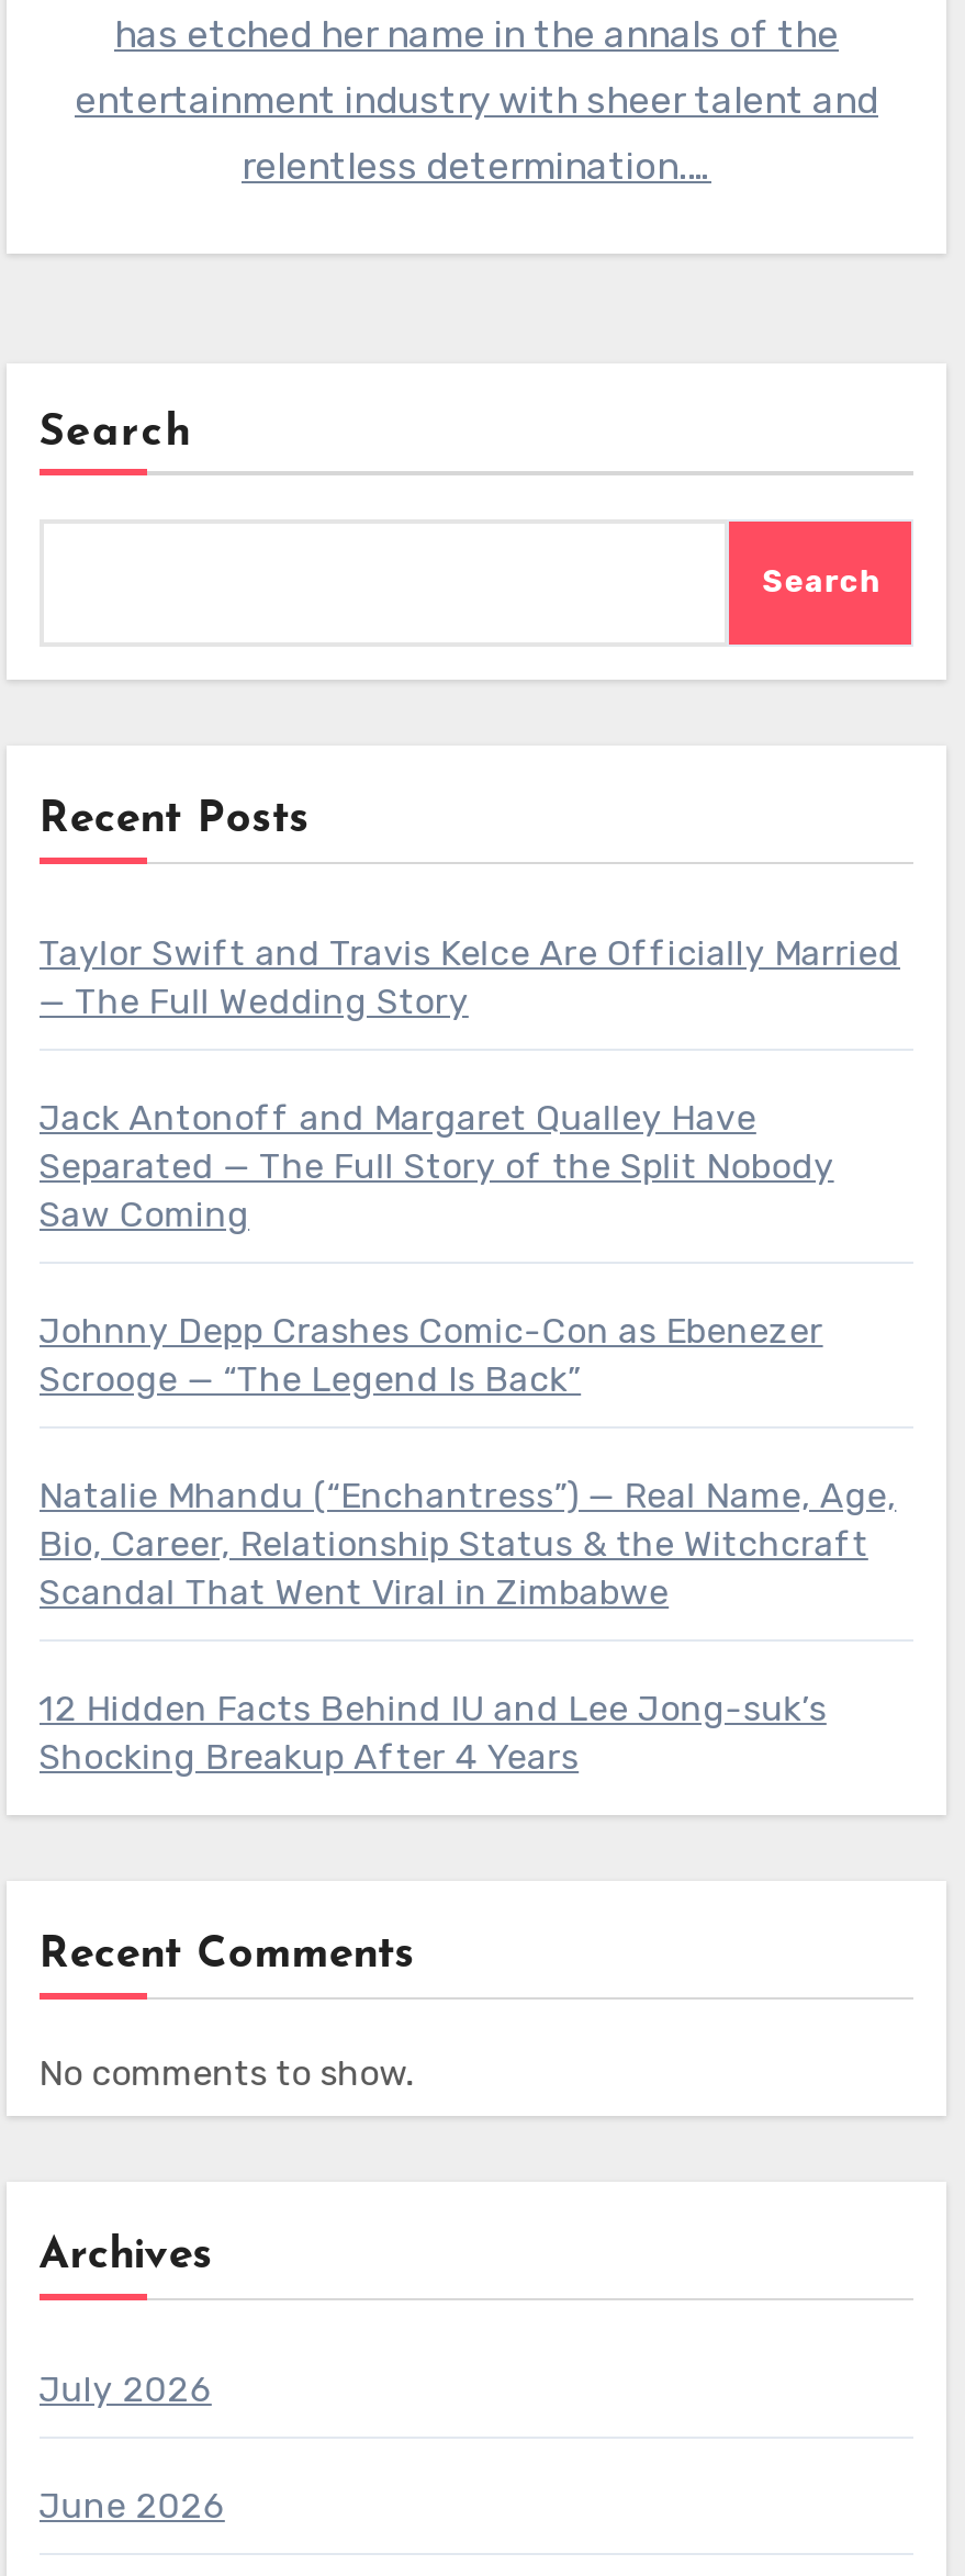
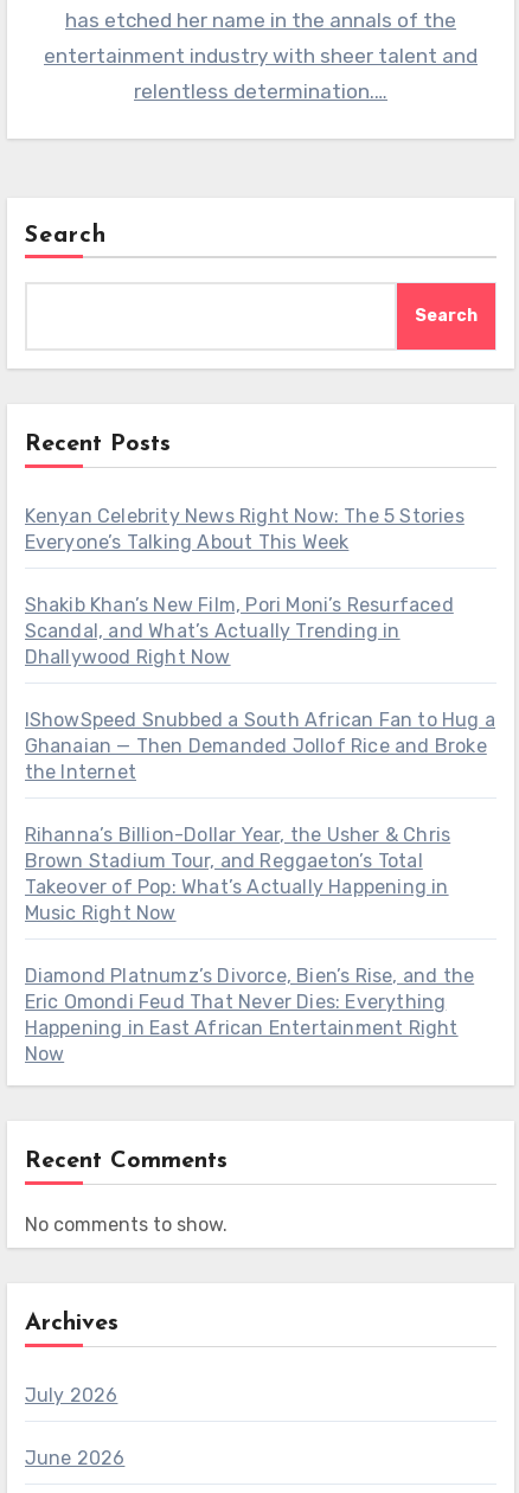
- Taylor Swift and Travis Kelce Are Officially Married
- — The Full Wedding Story
+ Kenyan Celebrity News Right Now: The 5 Stories
+ Everyone’s Talking About This Week

- Jack Antonoff and Margaret Qualley Have
- Separated — The Full Story of the Split Nobody
- Saw Coming
+ Shakib Khan’s New Film, Pori Moni’s Resurfaced
+ Scandal, and What’s Actually Trending in
+ Dhallywood Right Now

- Johnny Depp Crashes Comic-Con as Ebenezer
- Scrooge — “The Legend Is Back”
+ IShowSpeed Snubbed a South African Fan to Hug a
+ Ghanaian — Then Demanded Jollof Rice and Broke
+ the Internet

- Natalie Mhandu (“Enchantress”) — Real Name, Age,
- Bio, Career, Relationship Status & the Witchcraft
- Scandal That Went Viral in Zimbabwe
+ Rihanna’s Billion-Dollar Year, the Usher & Chris
+ Brown Stadium Tour, and Reggaeton’s Total
+ Takeover of Pop: What’s Actually Happening in
+ Music Right Now

- 12 Hidden Facts Behind IU and Lee Jong-suk’s
- Shocking Breakup After 4 Years
+ Diamond Platnumz’s Divorce, Bien’s Rise, and the
+ Eric Omondi Feud That Never Dies: Everything
+ Happening in East African Entertainment Right
+ Now
